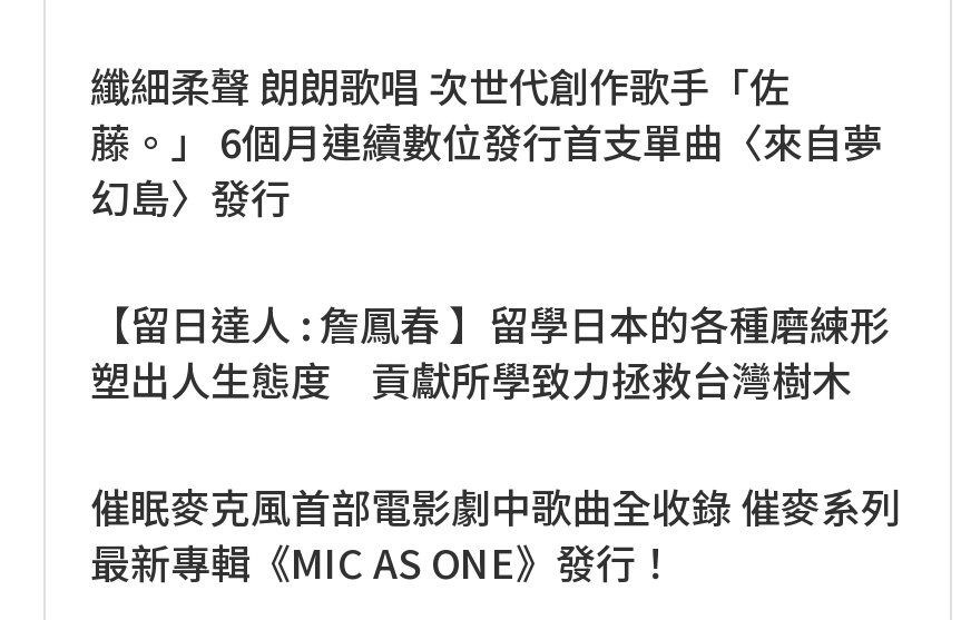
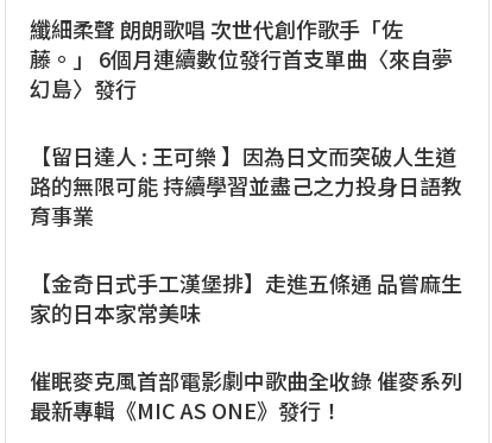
- 【留日達人 : 詹鳳春 】留學日本的各種磨練形
- 塑出人生態度 貢獻所學致力拯救台灣樹木
+ 【留日達人 : 王可樂 】因為日文而突破人生道
+ 路的無限可能 持續學習並盡己之力投身日語教
+ 育事業
+ 【金奇日式手工漢堡排】走進五條通 品嘗麻生
+ 家的日本家常美味
